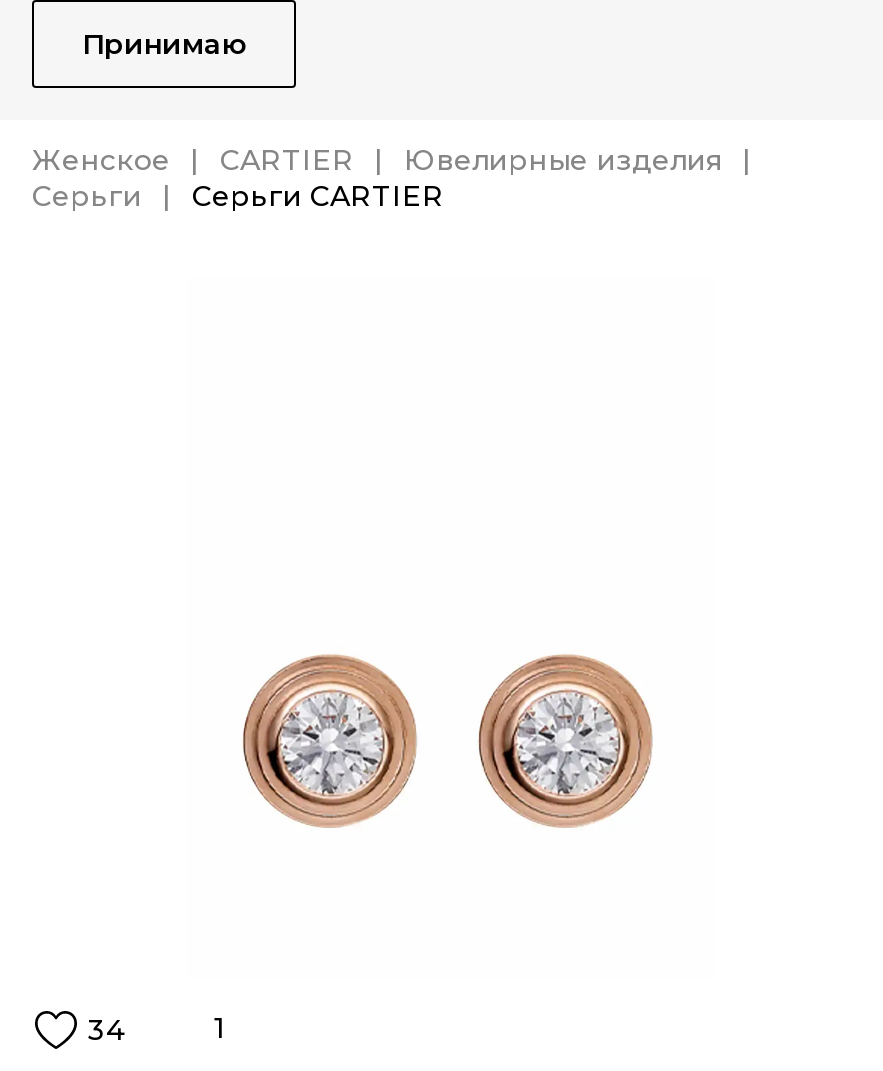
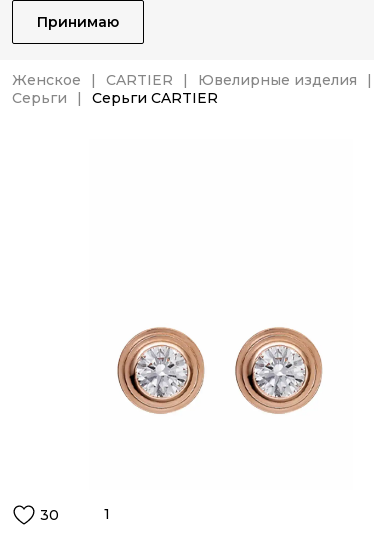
- 34
+ 30
